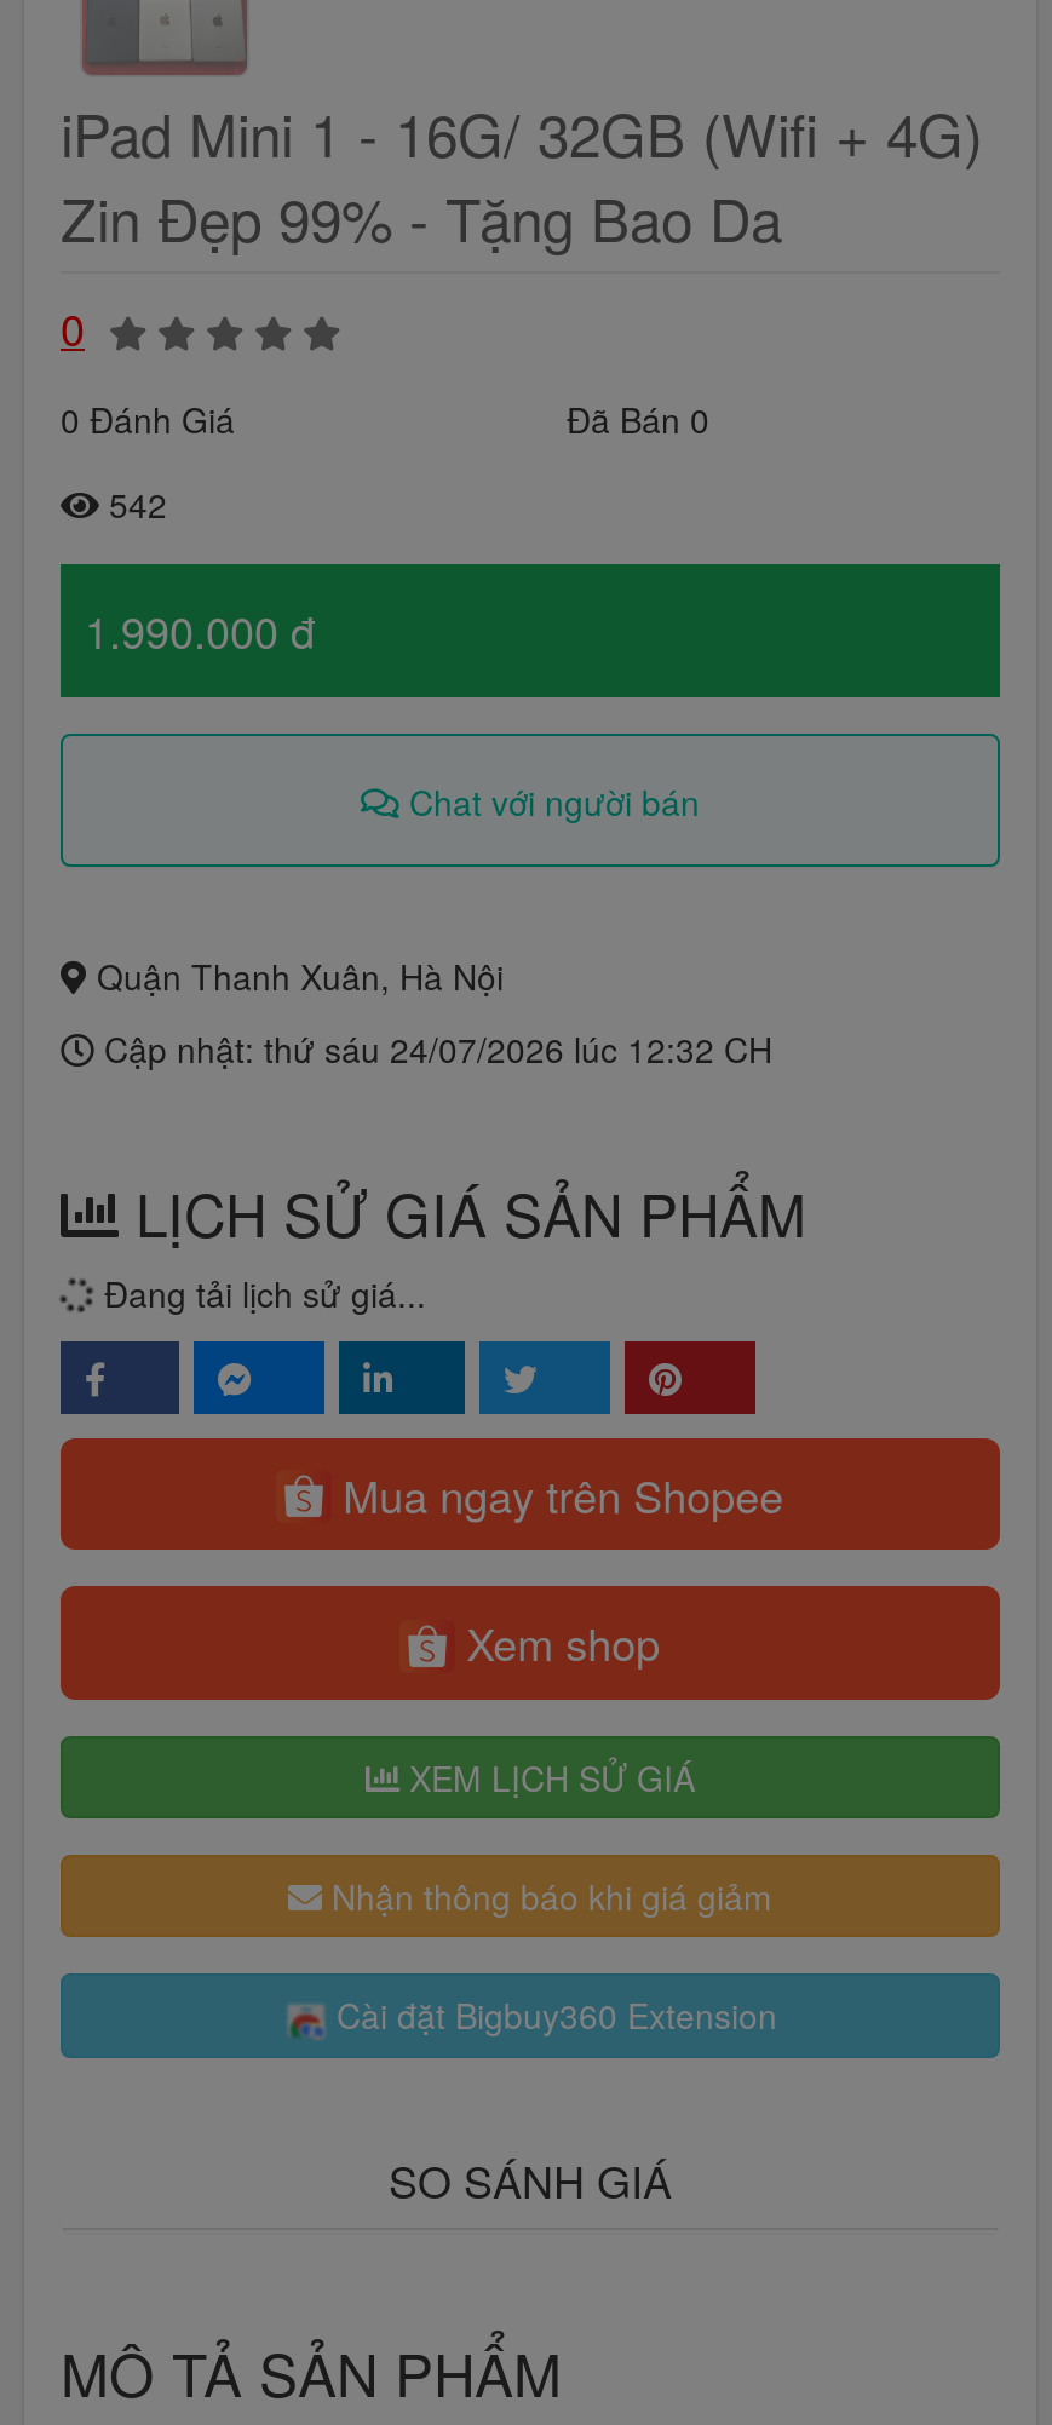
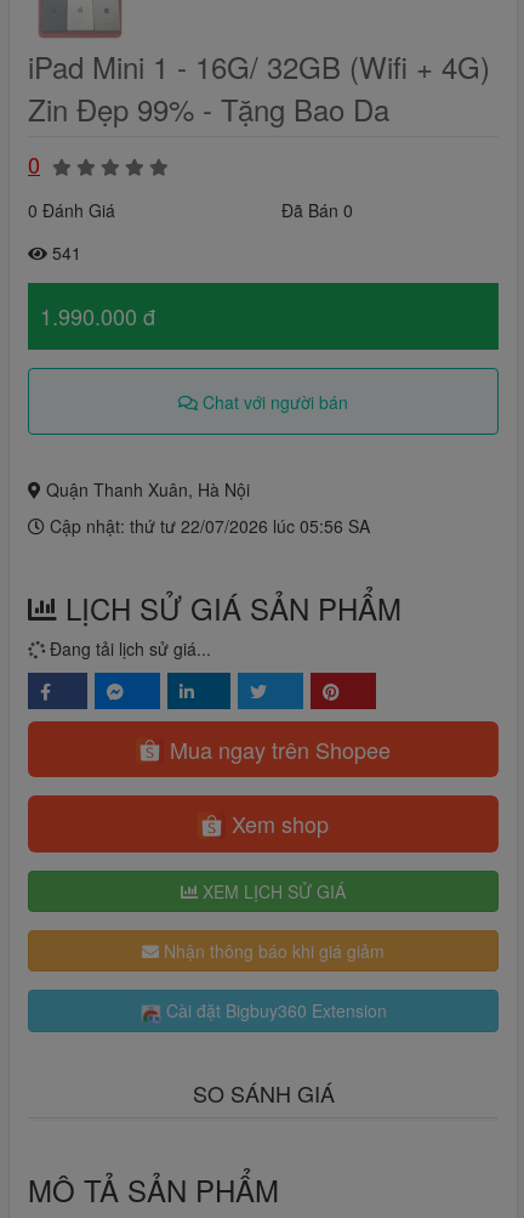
- 542
+ 541

- Cập nhật: thứ sáu 24/07/2026 lúc 12:32 CH
+ Cập nhật: thứ tư 22/07/2026 lúc 05:56 SA
